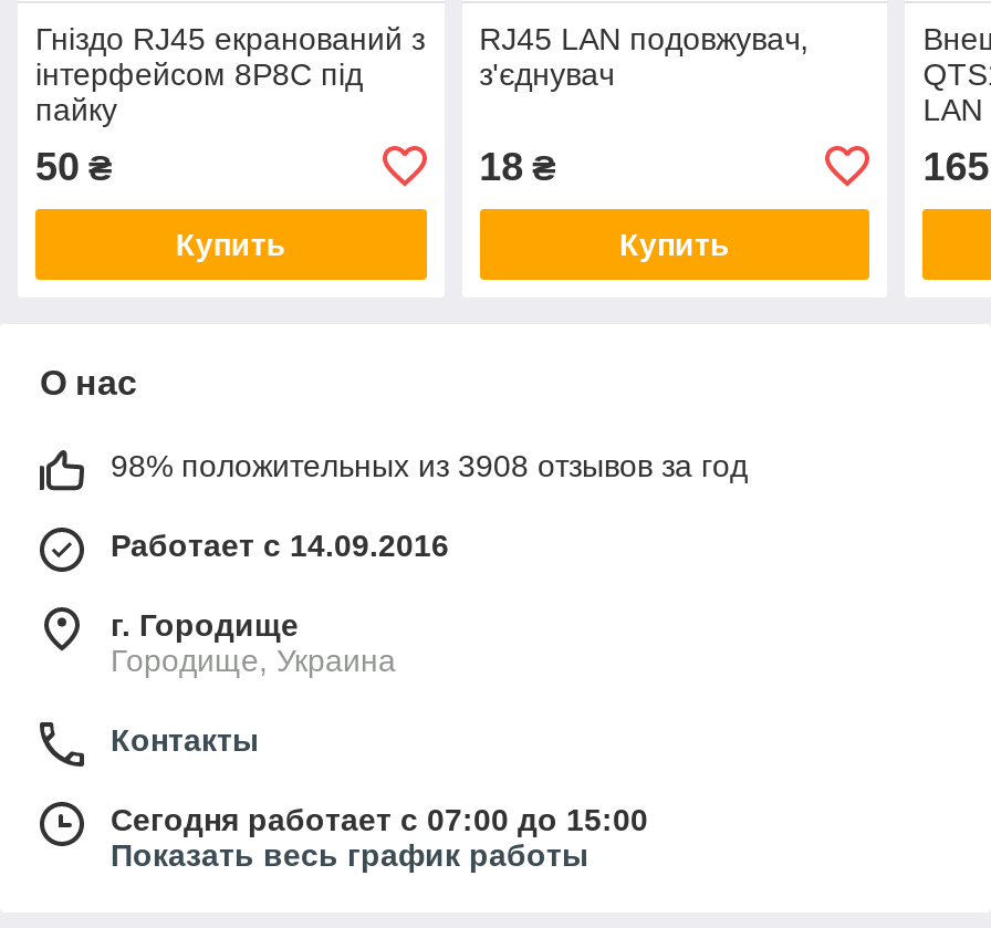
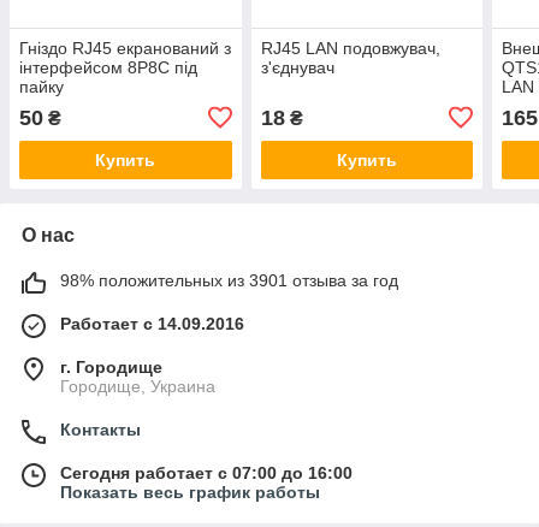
- 98% положительных из 3908 отзывов за год
+ 98% положительных из 3901 отзыва за год

- Сегодня работает с 07:00 до 15:00
+ Сегодня работает с 07:00 до 16:00
